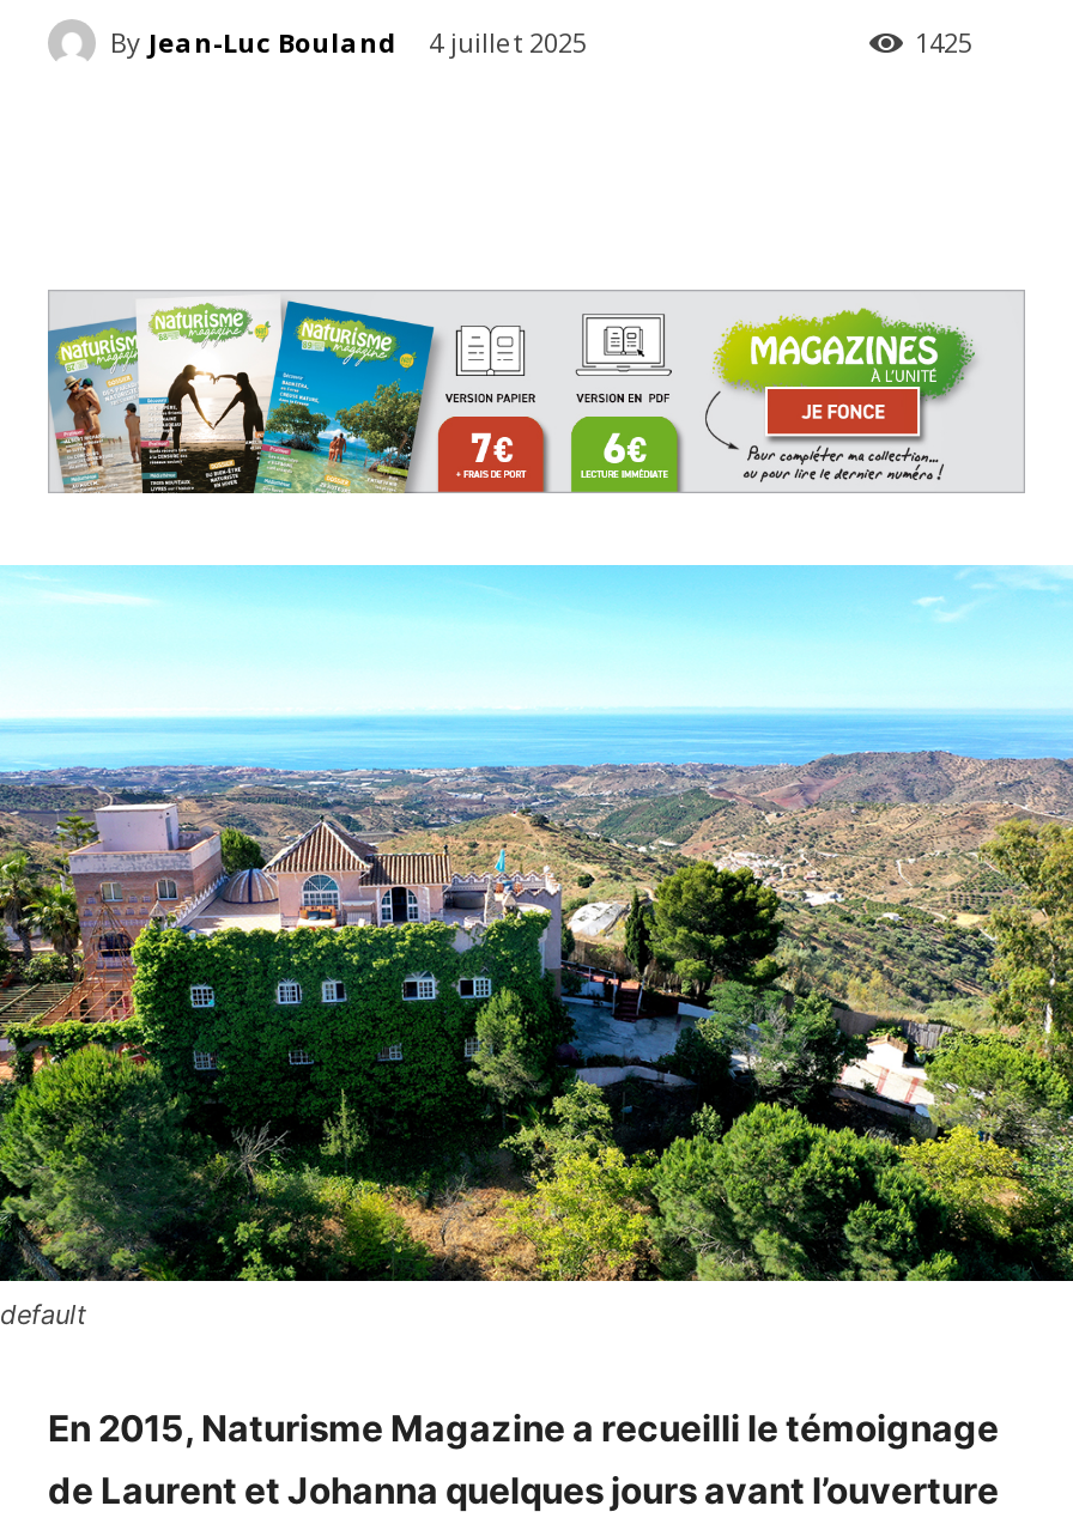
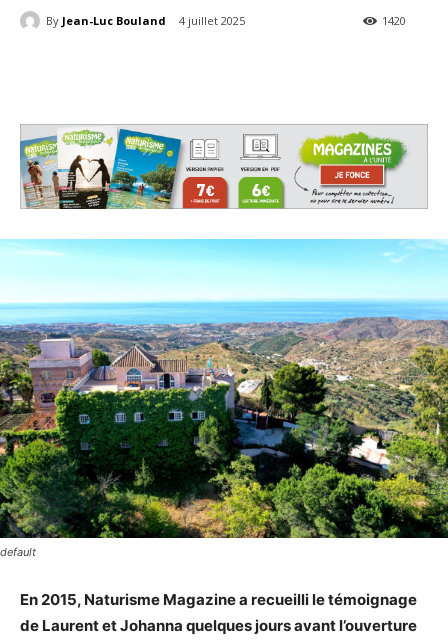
- 1425
+ 1420
